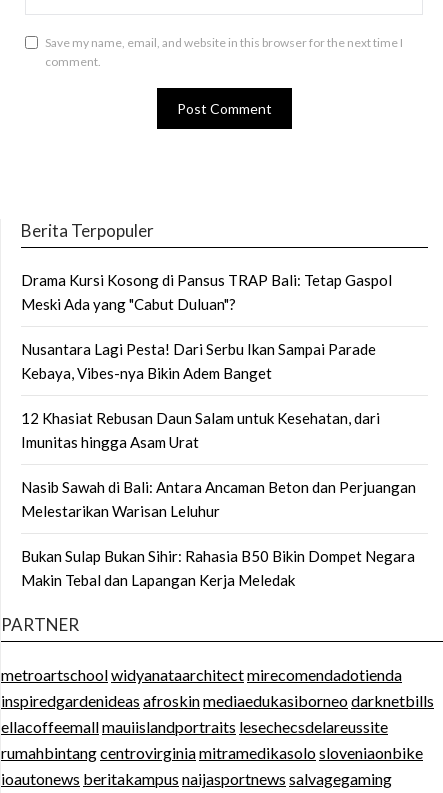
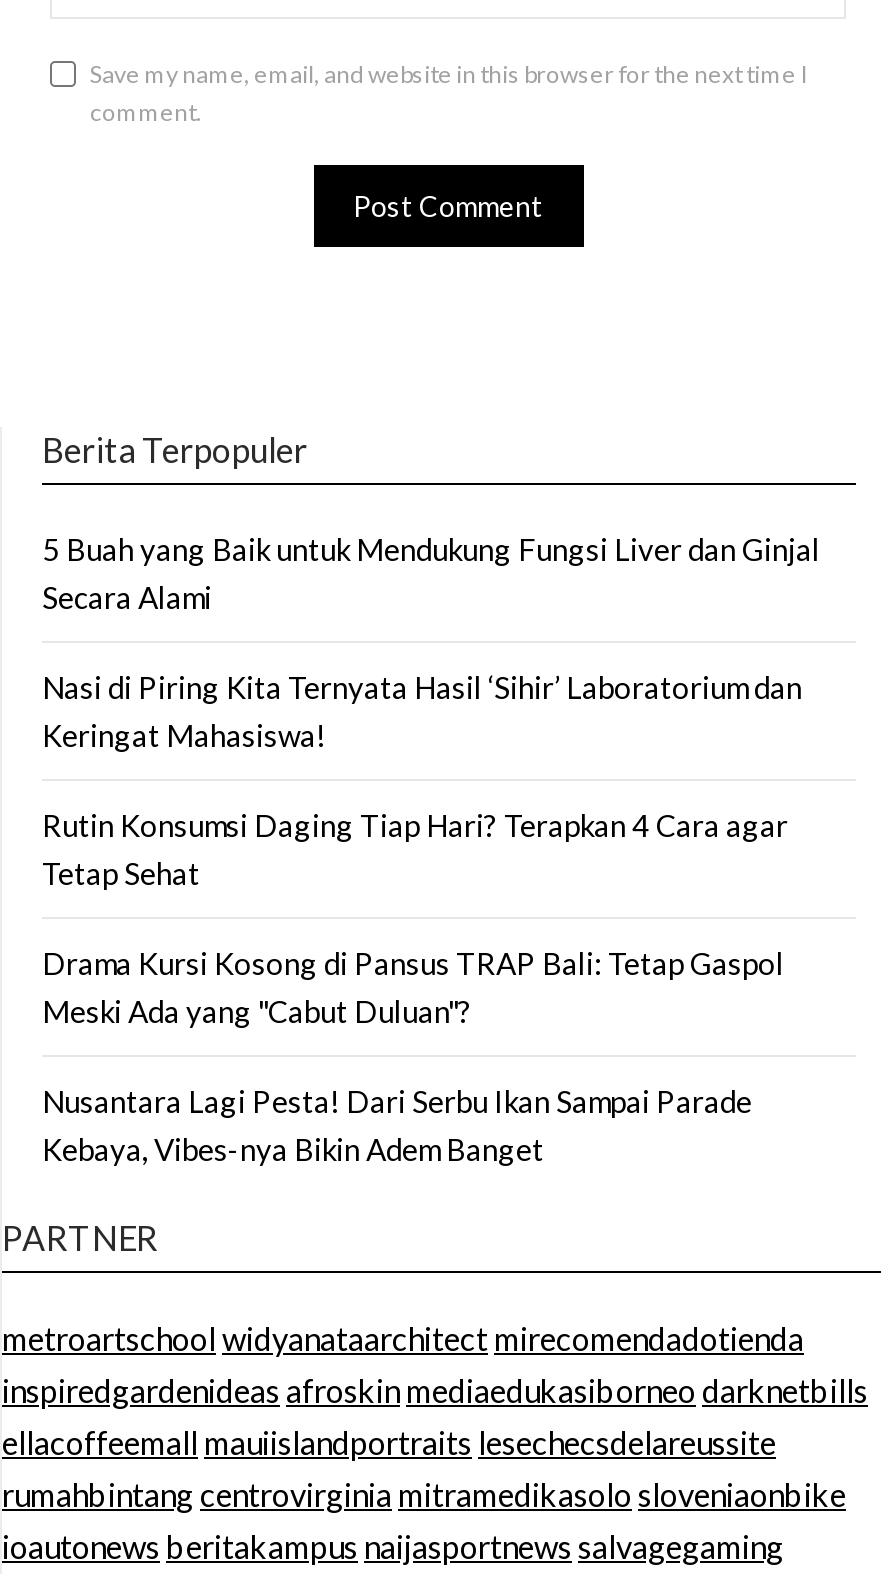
+ 5 Buah yang Baik untuk Mendukung Fungsi Liver dan Ginjal
+ Secara Alami
+ Nasi di Piring Kita Ternyata Hasil ‘Sihir’ Laboratorium dan
+ Keringat Mahasiswa!
+ Rutin Konsumsi Daging Tiap Hari? Terapkan 4 Cara agar
+ Tetap Sehat

moved down: Drama Kursi Kosong di Pansus TRAP Bali: Tetap Gaspol | Meski Ada yang "Cabut Duluan"? | Nusantara Lagi Pesta! Dari Serbu Ikan Sampai Parade | Kebaya, Vibes-nya Bikin Adem Banget

- 12 Khasiat Rebusan Daun Salam untuk Kesehatan, dari
- Imunitas hingga Asam Urat
- Nasib Sawah di Bali: Antara Ancaman Beton dan Perjuangan
- Melestarikan Warisan Leluhur
- Bukan Sulap Bukan Sihir: Rahasia B50 Bikin Dompet Negara
- Makin Tebal dan Lapangan Kerja Meledak
